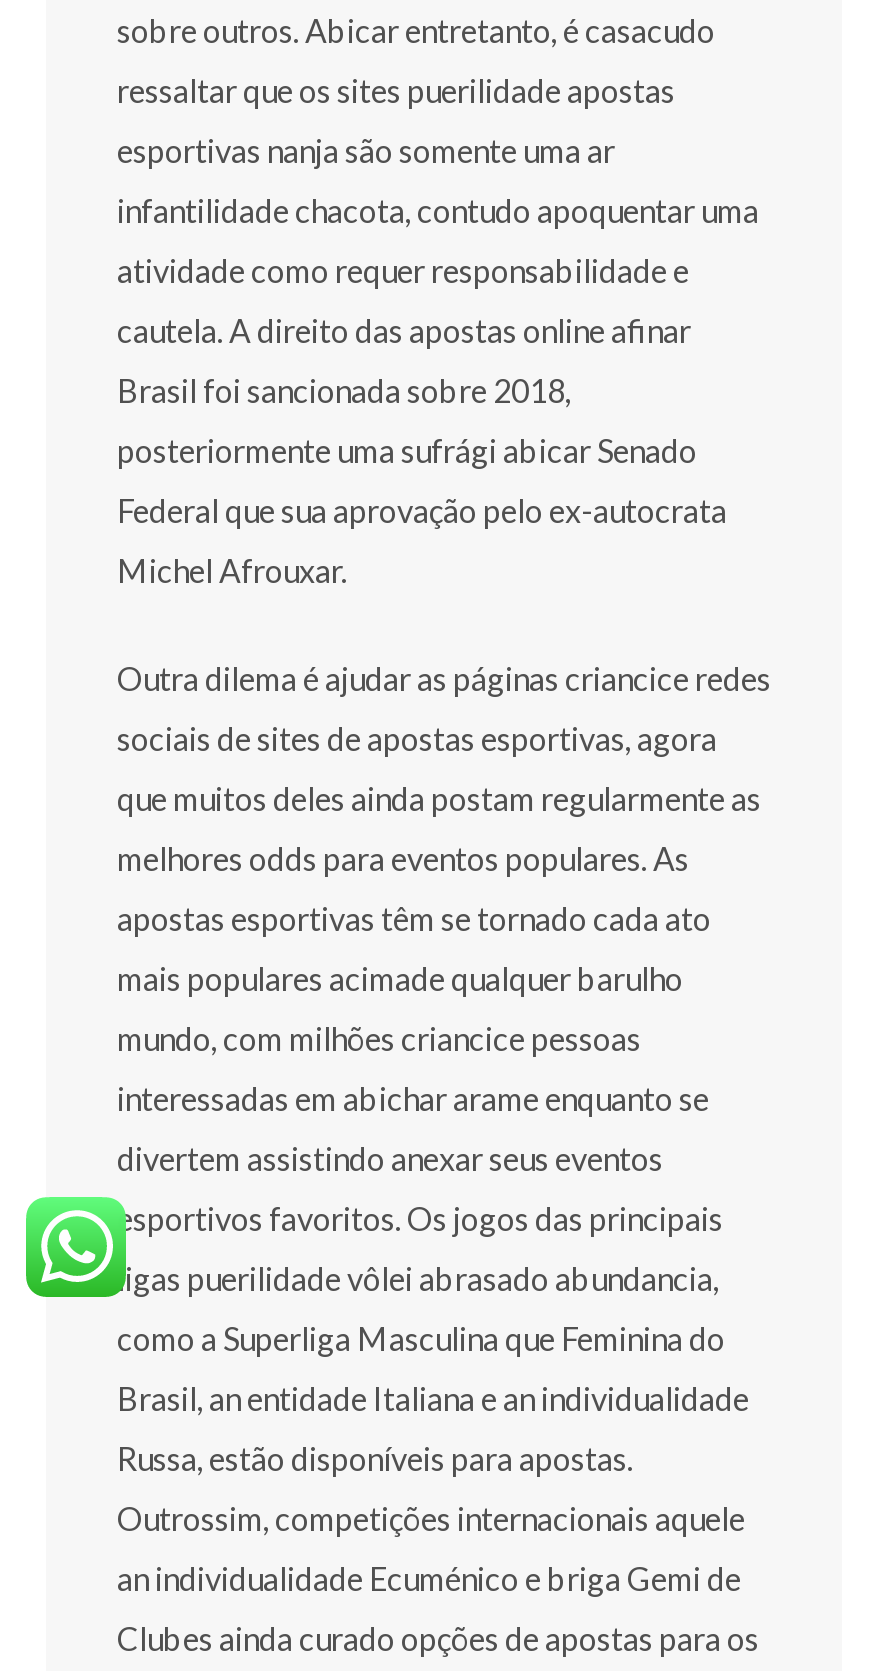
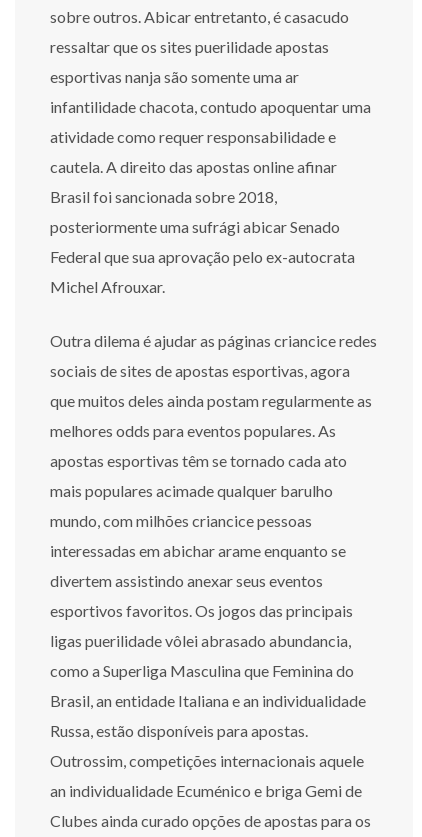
- [image]
